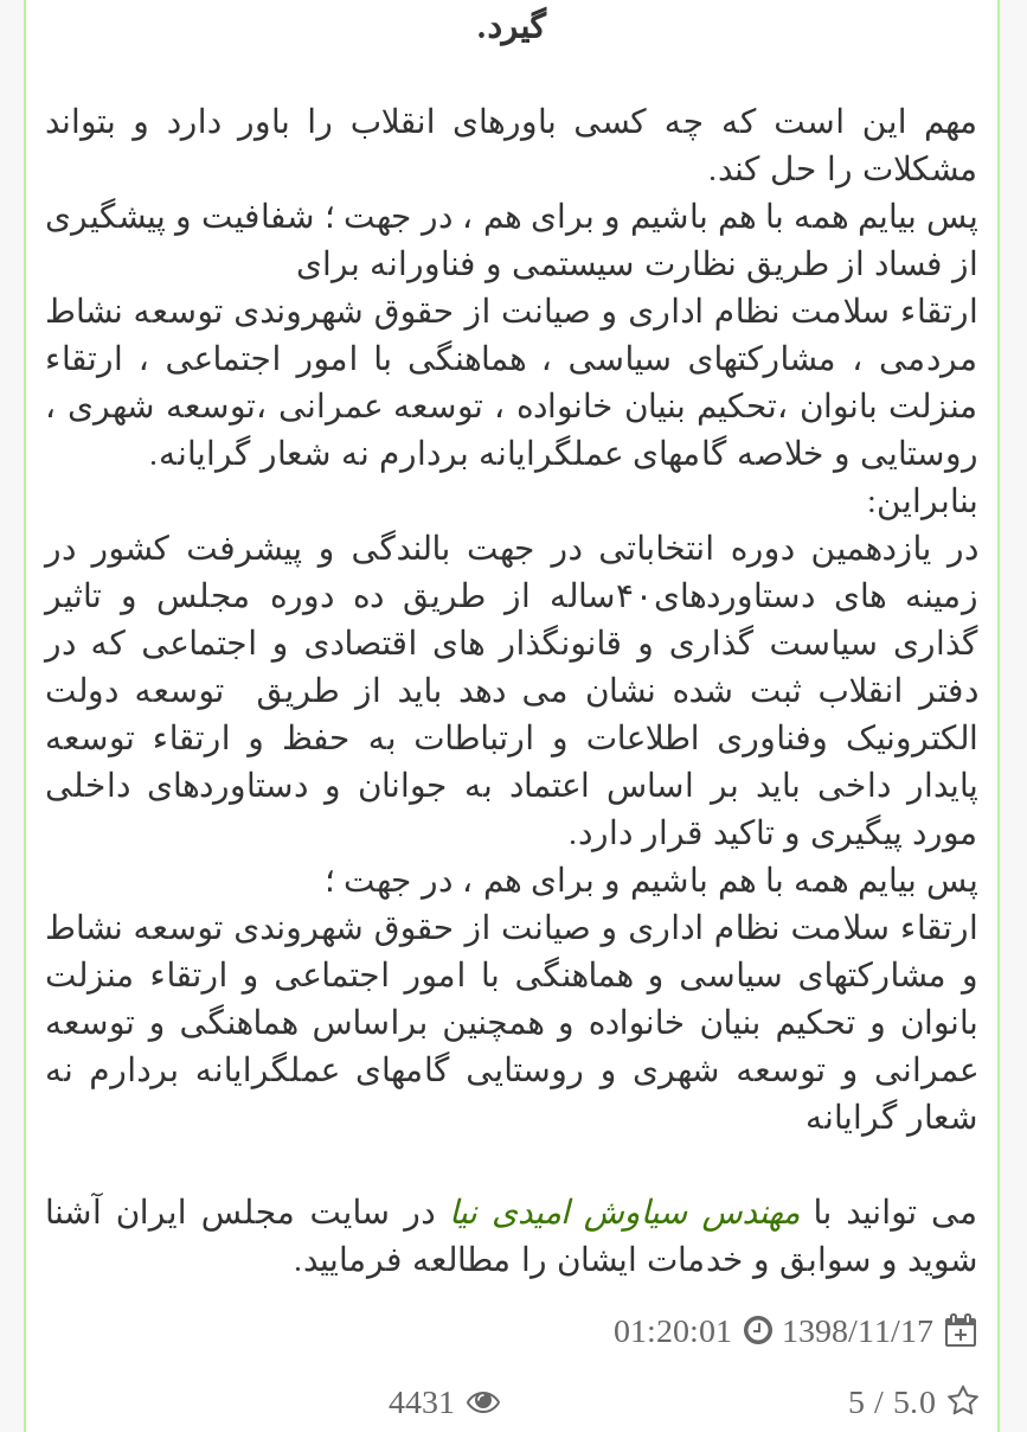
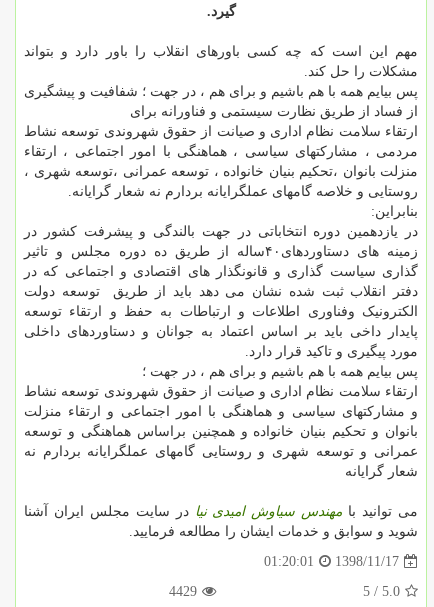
- 4431
+ 4429
